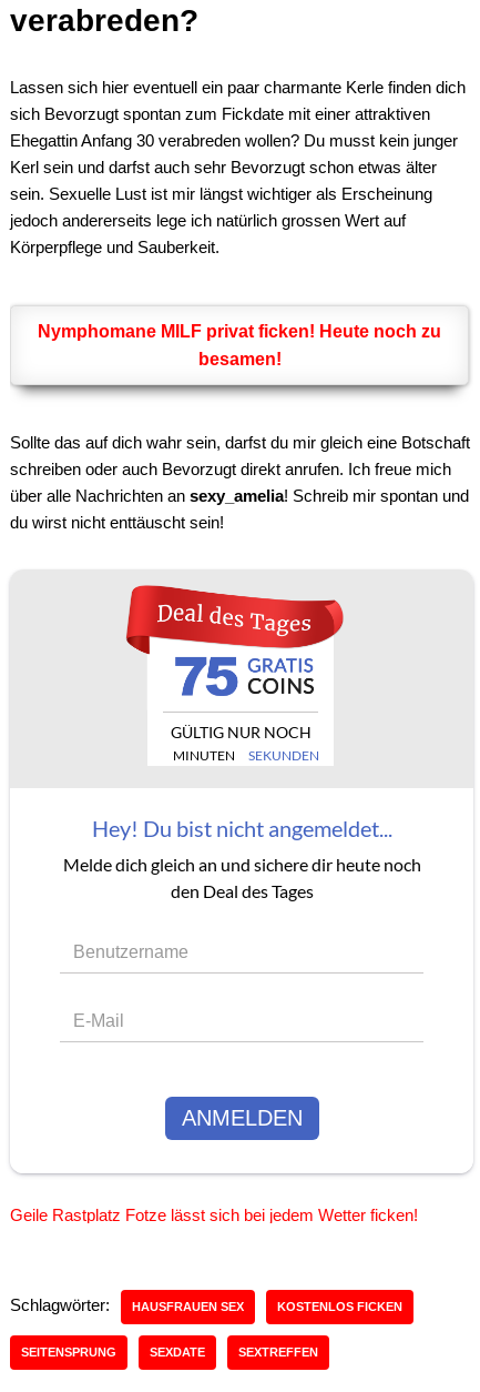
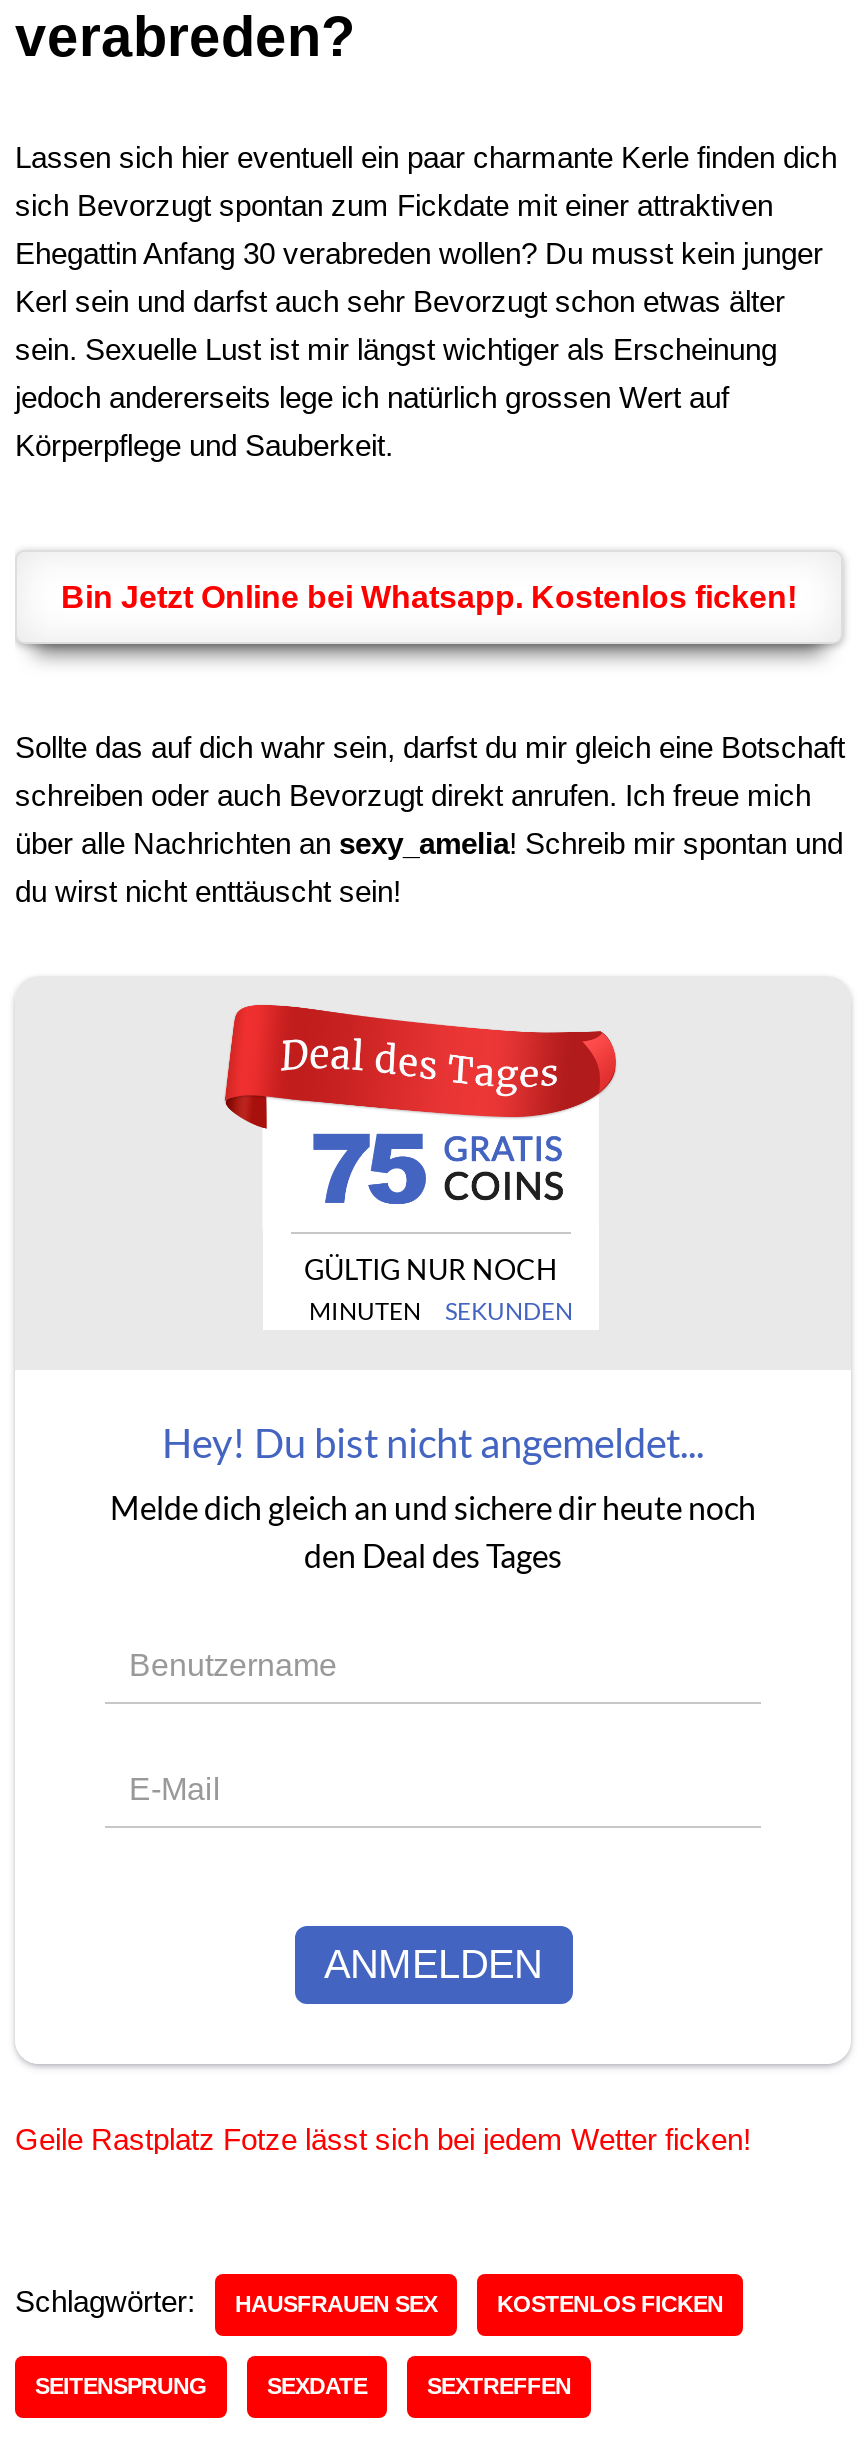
- Nymphomane MILF privat ficken! Heute noch zu
- besamen!
+ Bin Jetzt Online bei Whatsapp. Kostenlos ficken!
